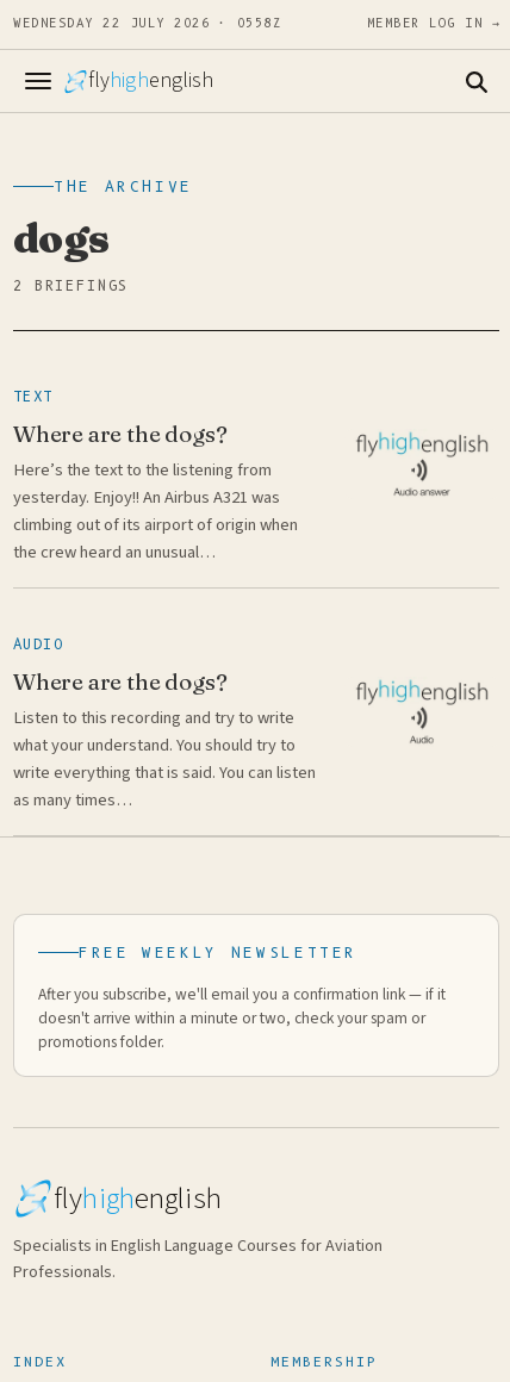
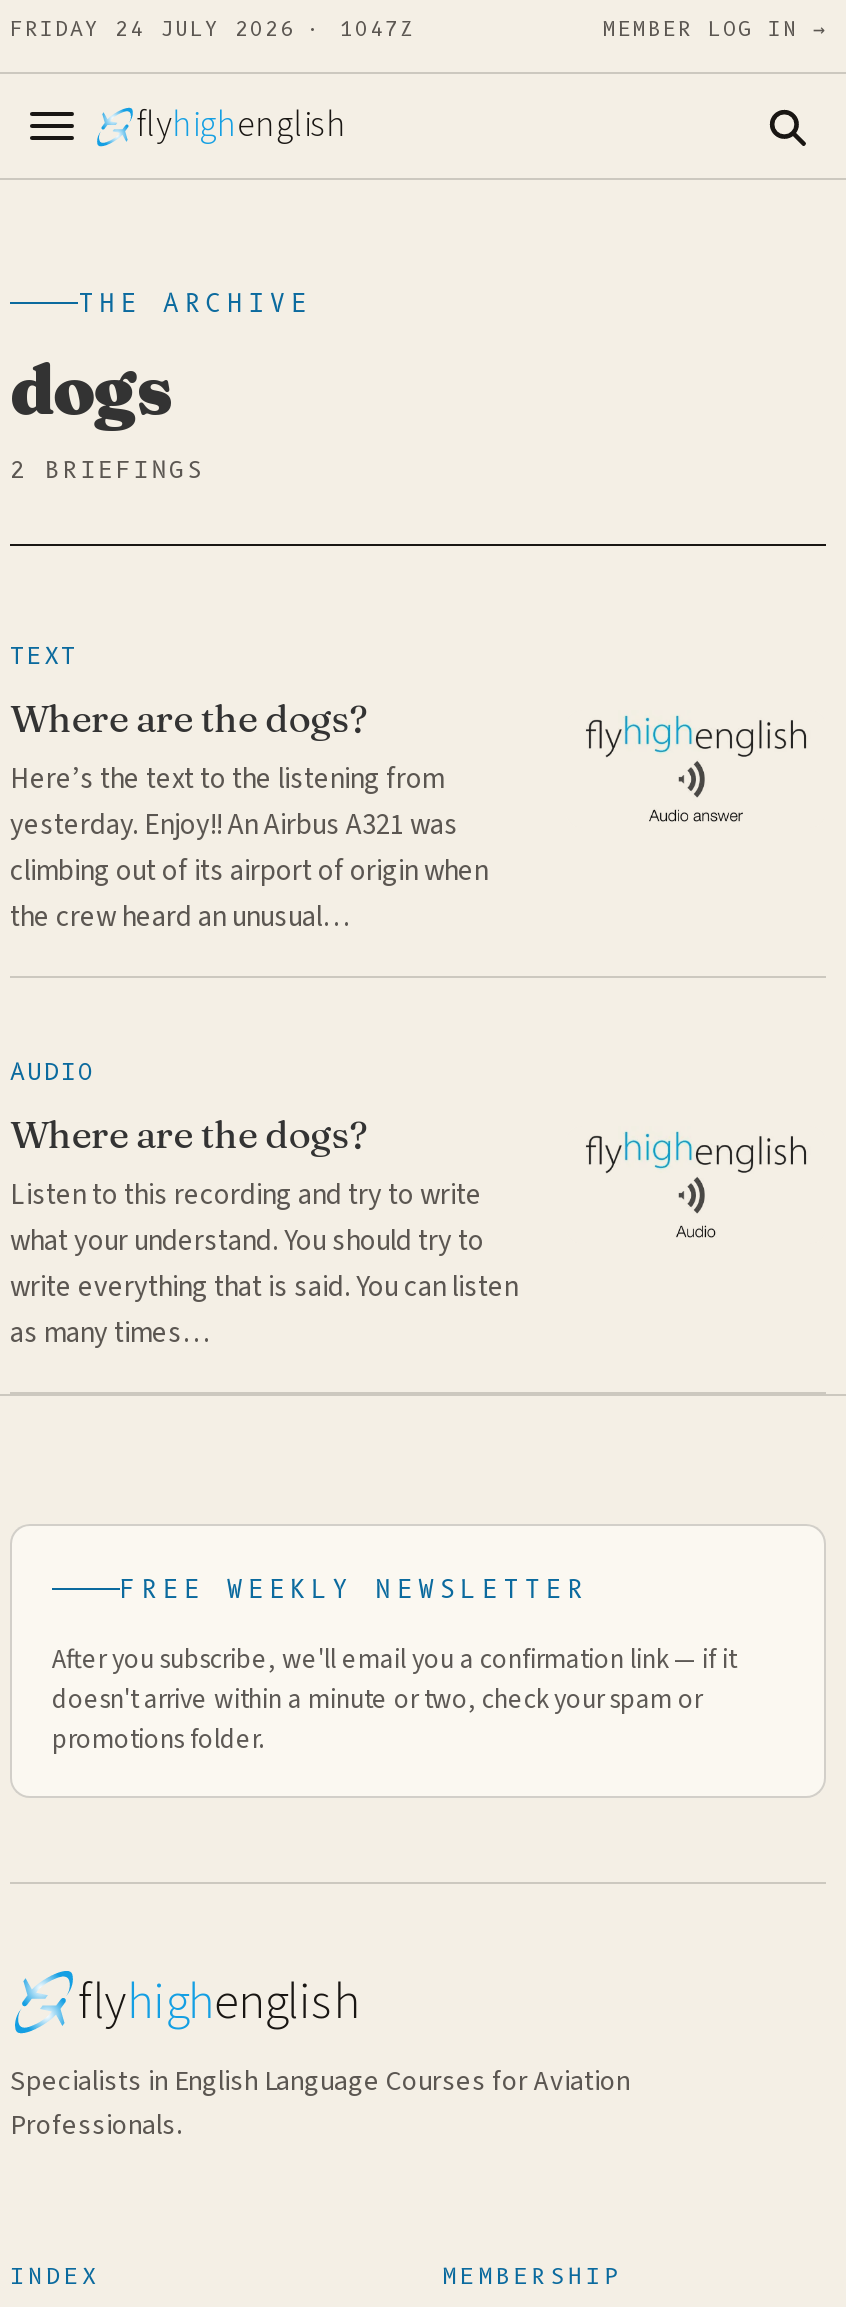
- WEDNESDAY 22 JULY 2026 · 0558Z
+ FRIDAY 24 JULY 2026 · 1047Z
